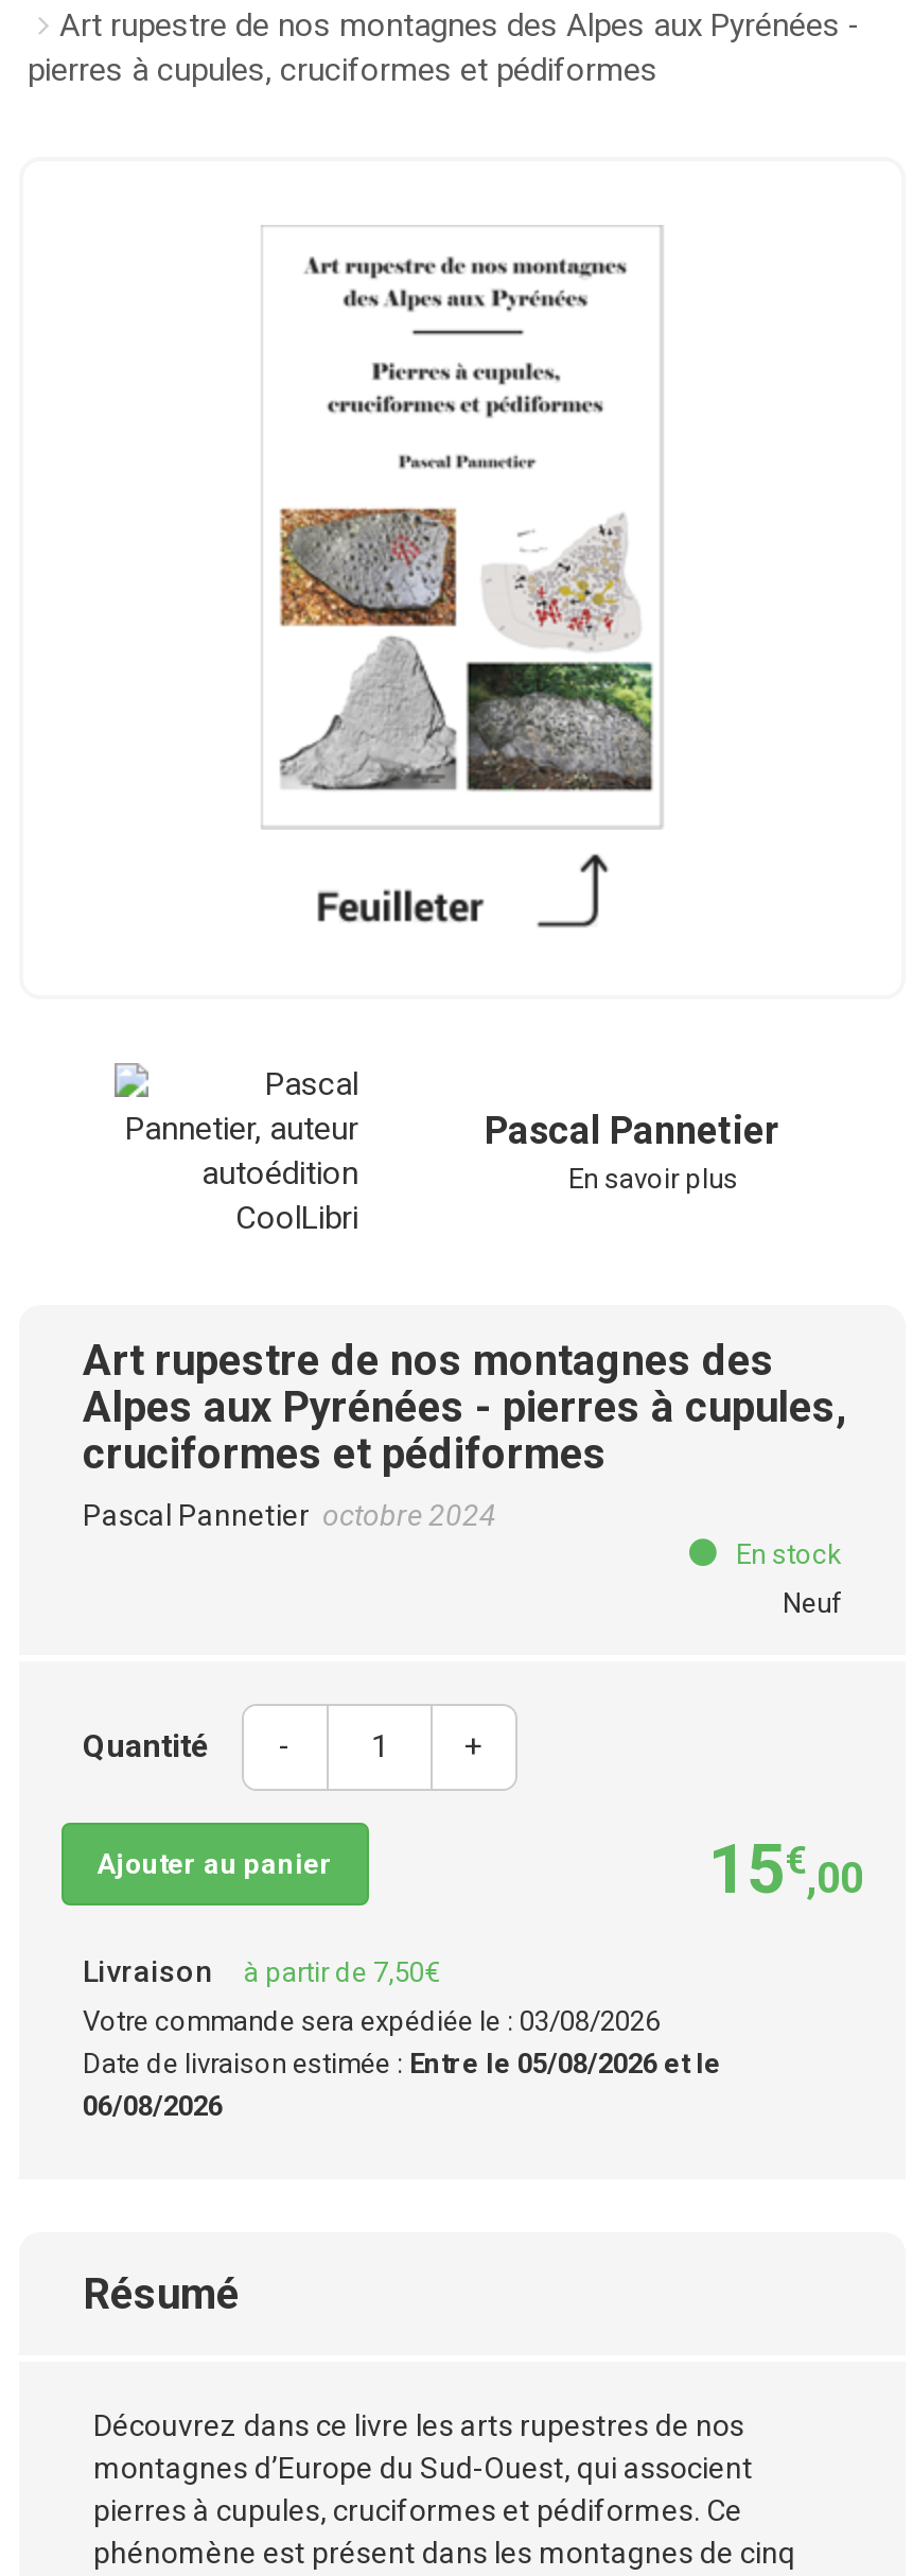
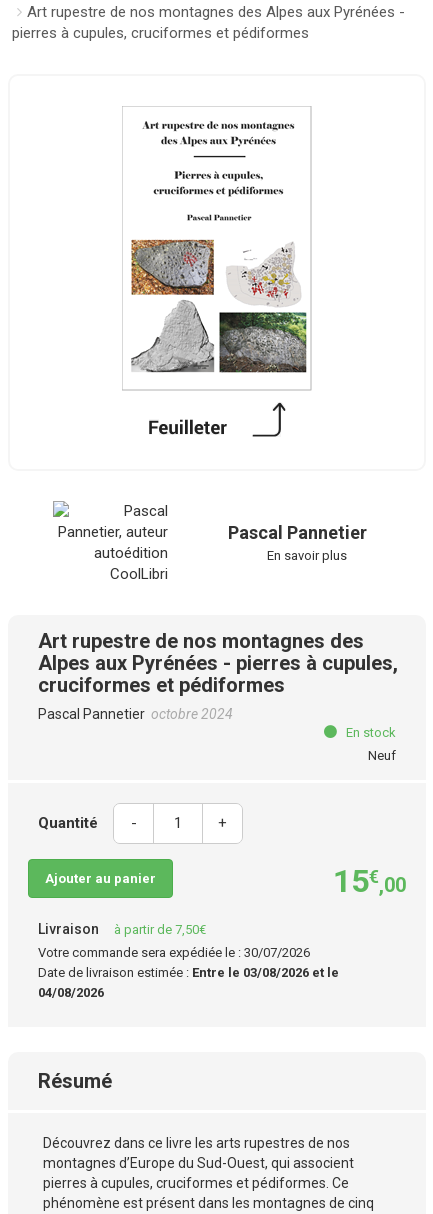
- Votre commande sera expédiée le : 03/08/2026
+ Votre commande sera expédiée le : 30/07/2026

- Date de livraison estimée : Entre le 05/08/2026 et le
+ Date de livraison estimée : Entre le 03/08/2026 et le

- 06/08/2026
+ 04/08/2026
